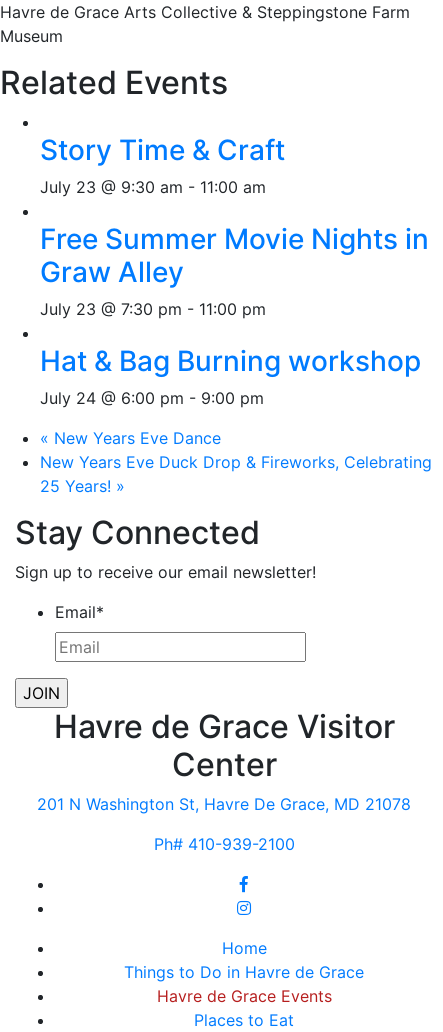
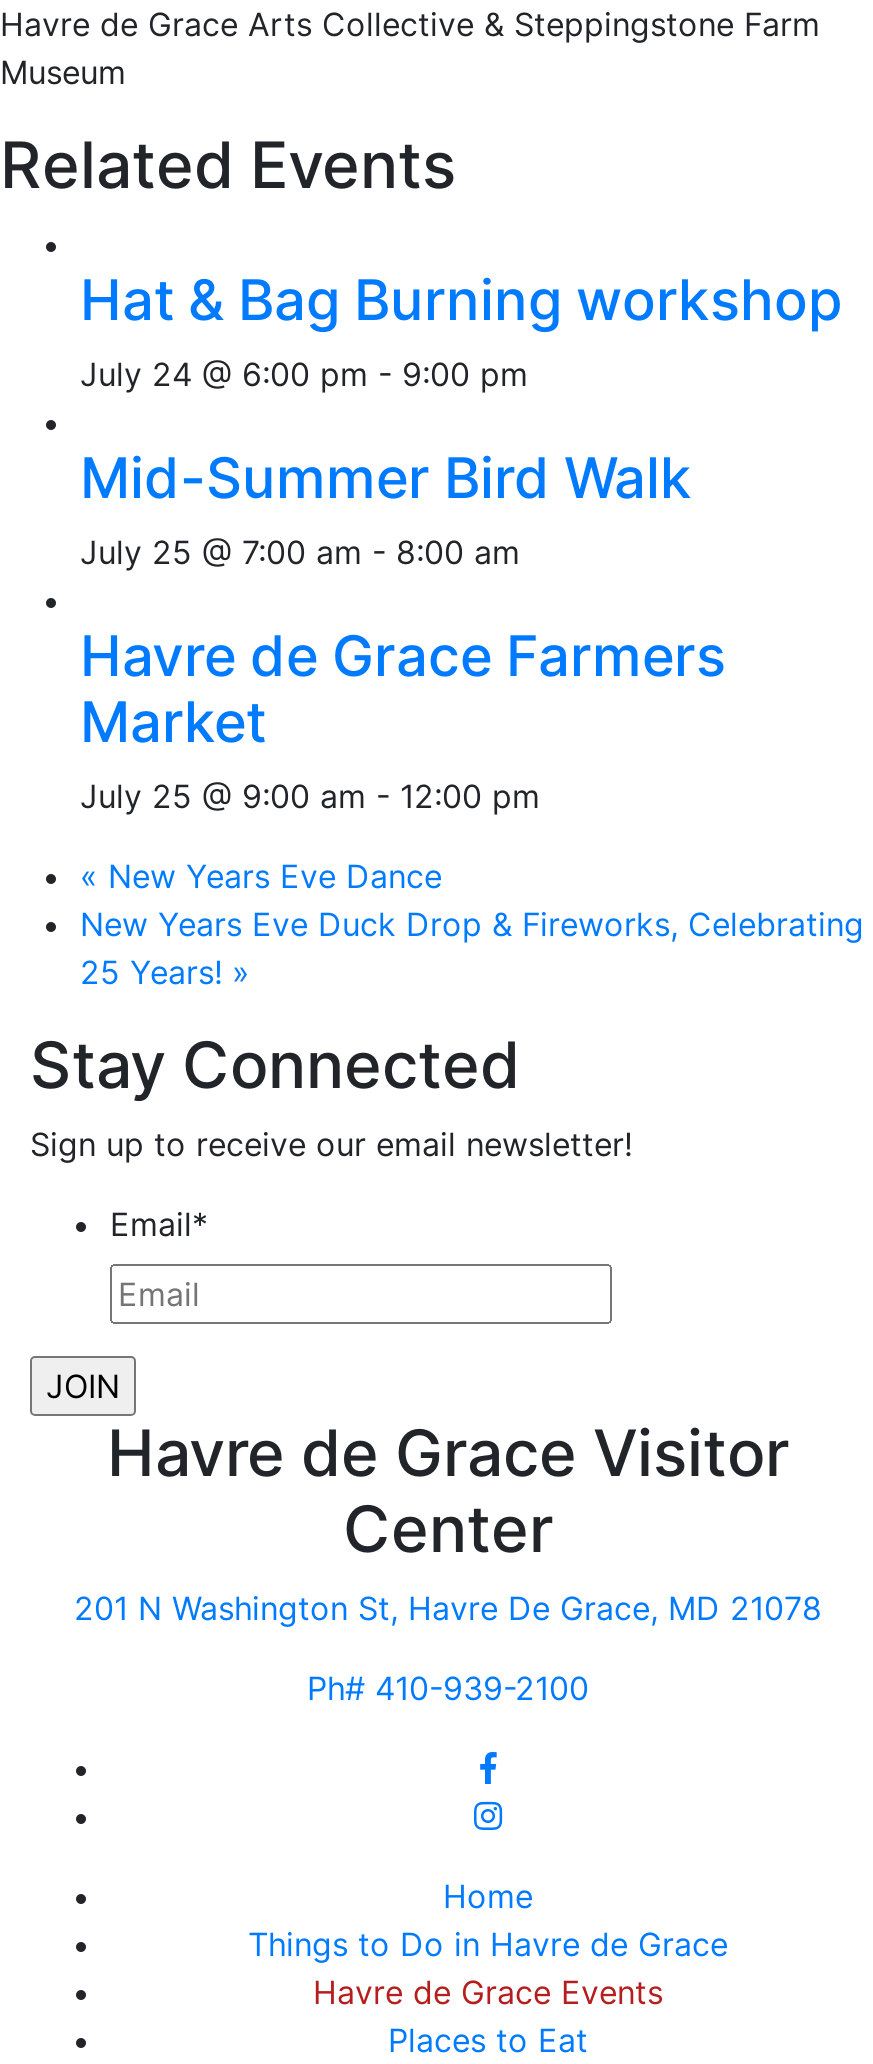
- Story Time & Craft
- July 23 @ 9:30 am - 11:00 am
- Free Summer Movie Nights in
- Graw Alley
- July 23 @ 7:30 pm - 11:00 pm

moved up: Hat & Bag Burning workshop | July 24 @ 6:00 pm - 9:00 pm

+ Mid-Summer Bird Walk
+ July 25 @ 7:00 am - 8:00 am
+ Havre de Grace Farmers
+ Market
+ July 25 @ 9:00 am - 12:00 pm
